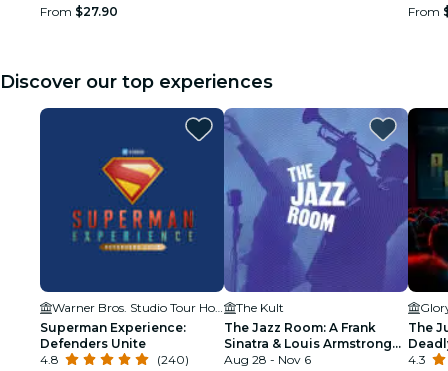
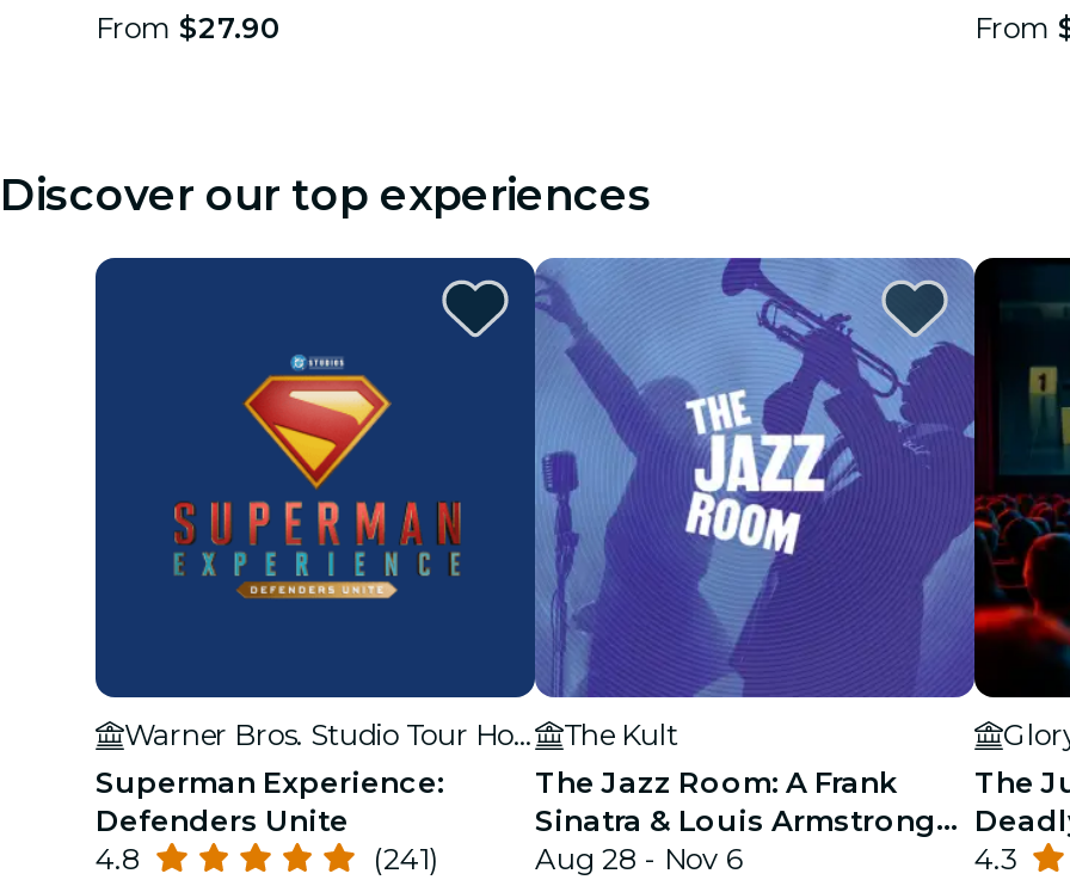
- (240)
+ (241)
